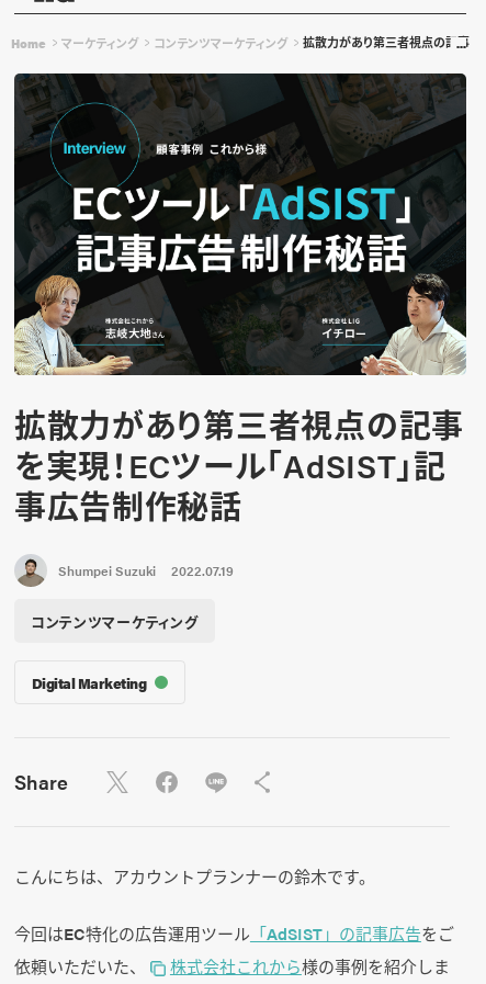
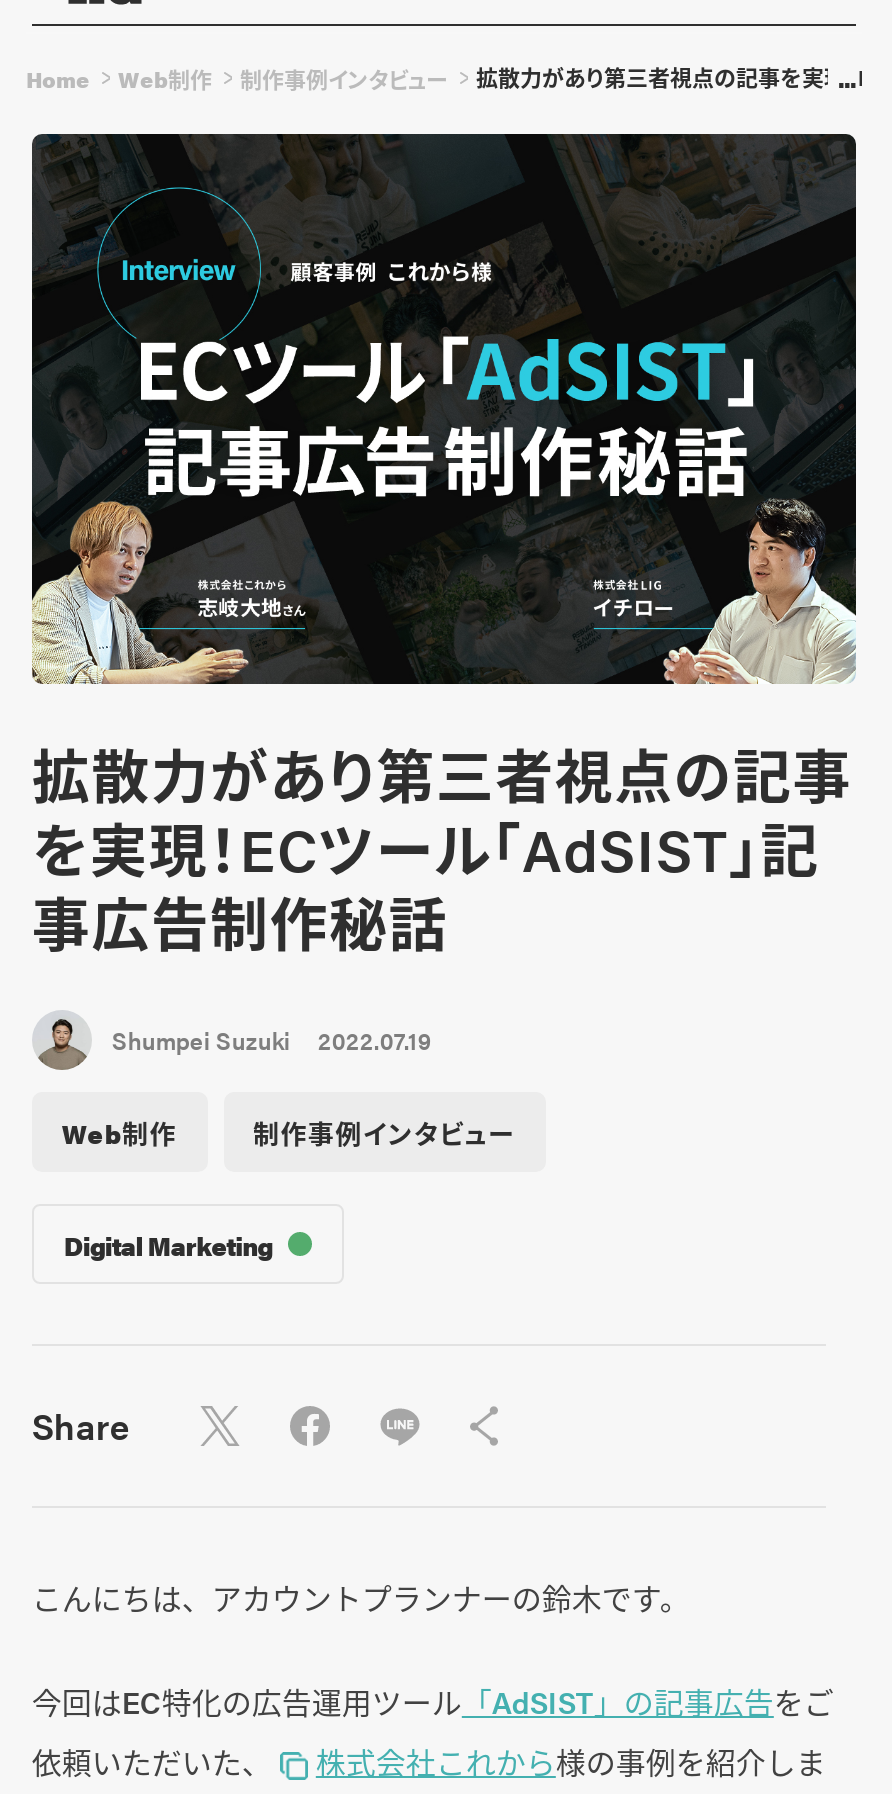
- マーケティング
- コンテンツマーケティング
+ Web制作
+ 制作事例インタビュー

- コンテンツマーケティング
+ Web制作
+ 制作事例インタビュー
